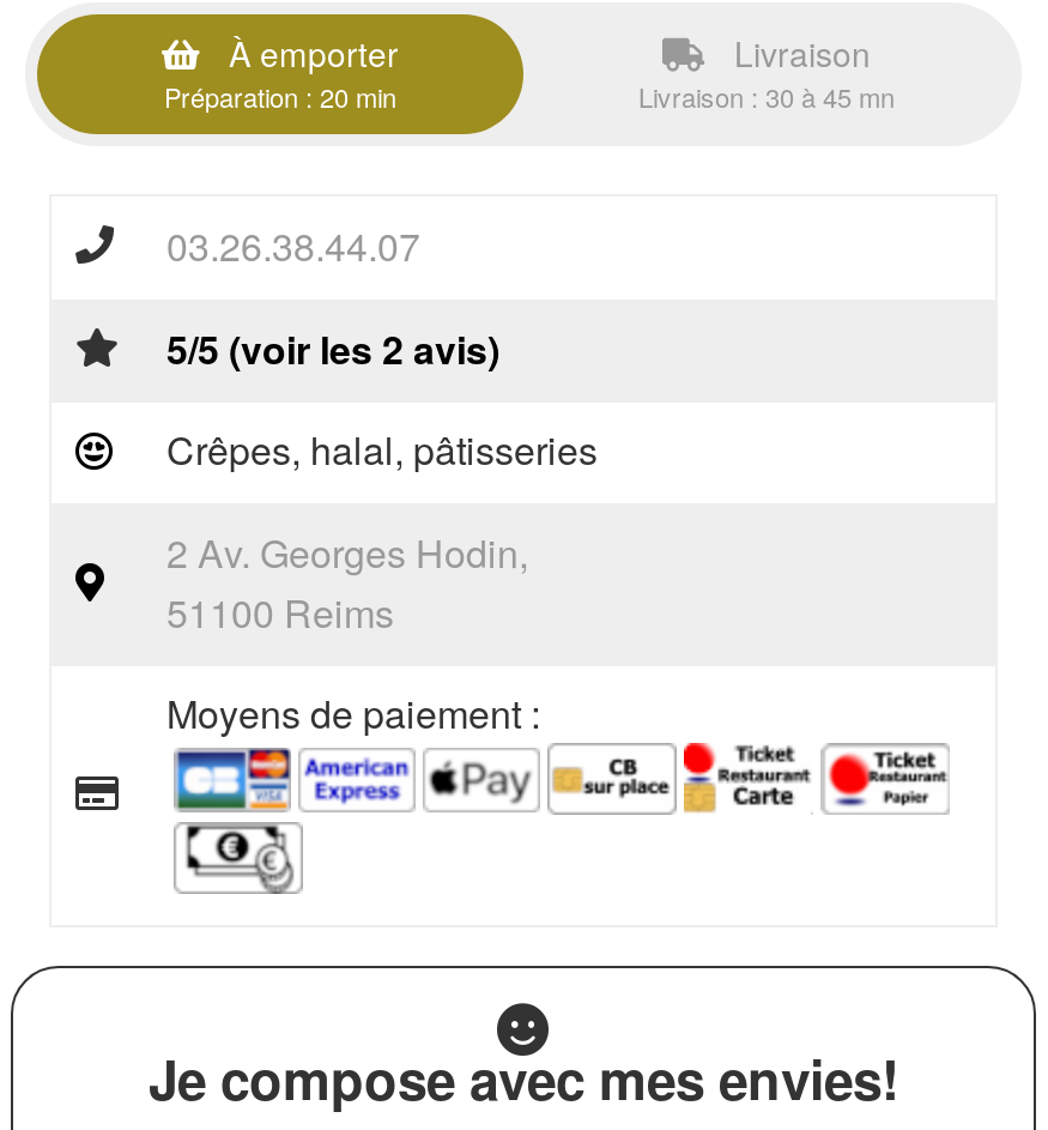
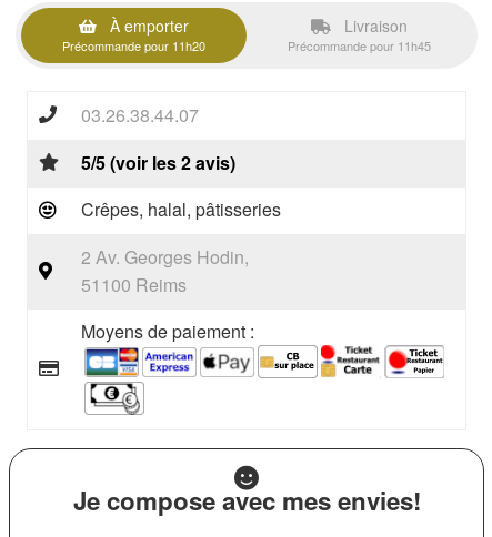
- Préparation : 20 min
+ Précommande pour 11h20

- Livraison : 30 à 45 mn
+ Précommande pour 11h45
